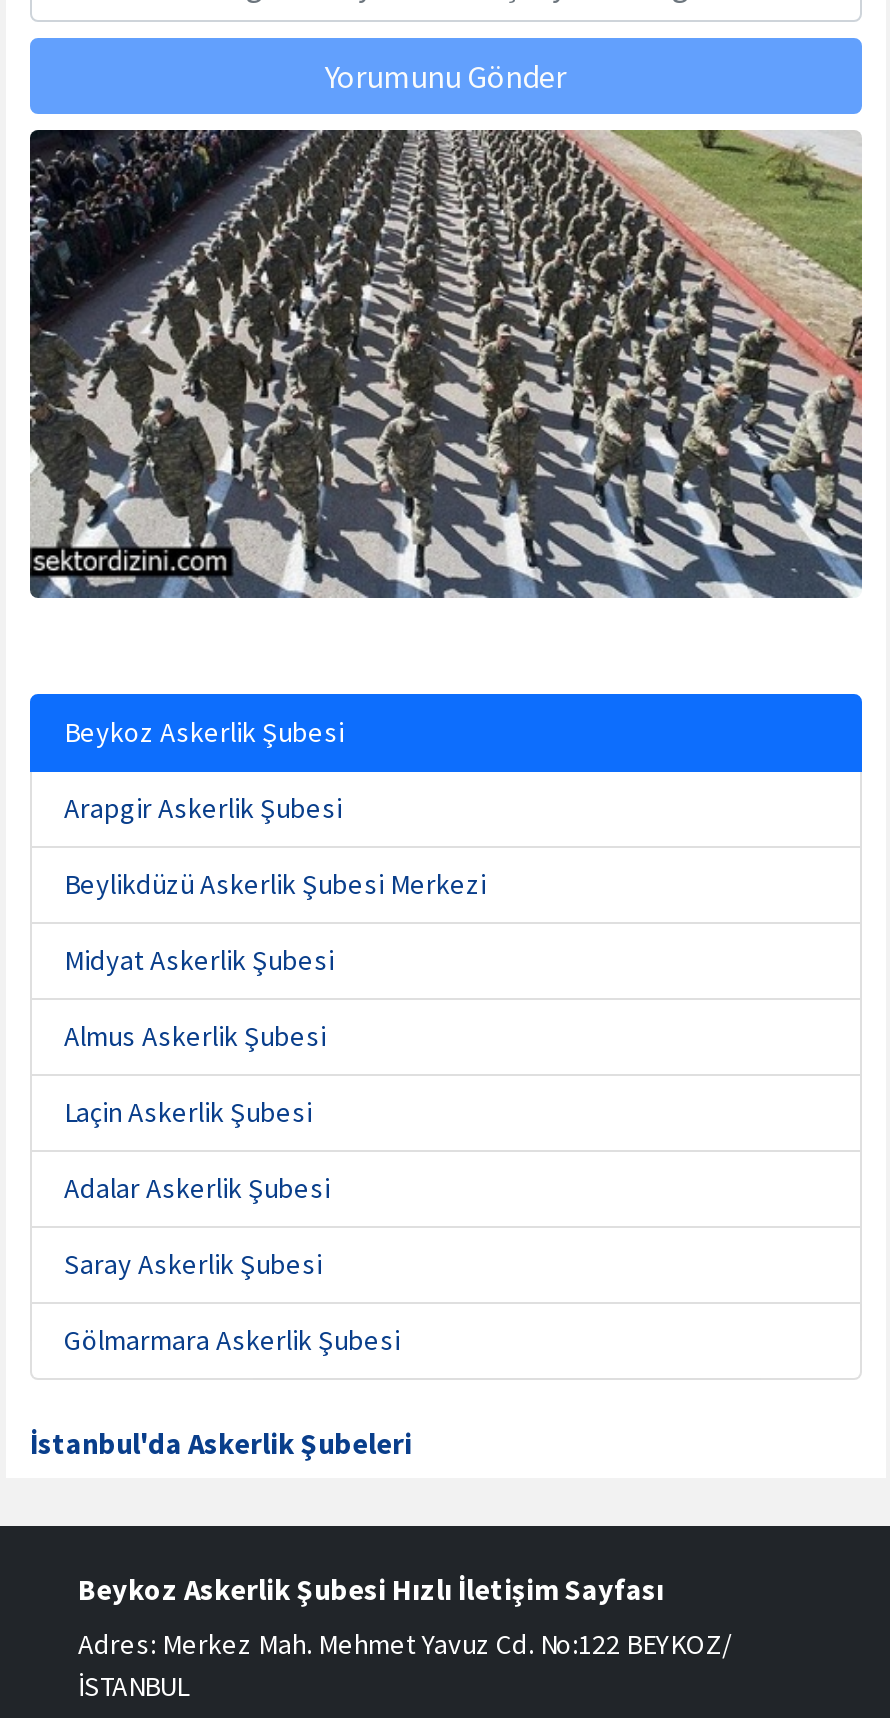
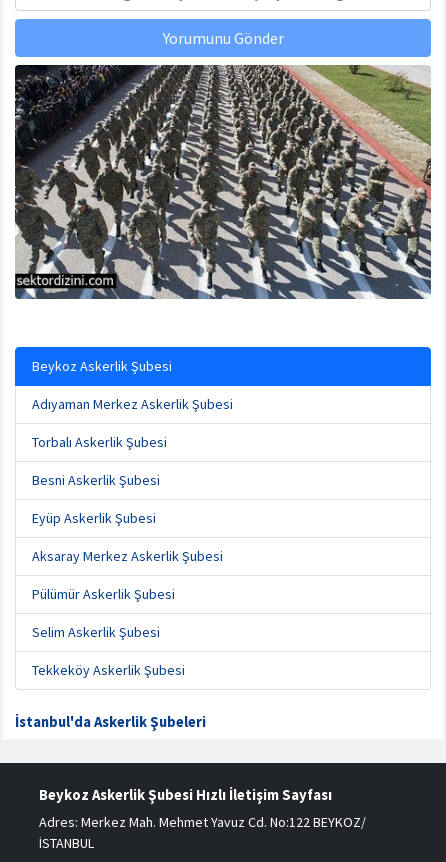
- Arapgir Askerlik Şubesi
+ Adıyaman Merkez Askerlik Şubesi

- Beylikdüzü Askerlik Şubesi Merkezi
+ Torbalı Askerlik Şubesi

- Midyat Askerlik Şubesi
+ Besni Askerlik Şubesi

- Almus Askerlik Şubesi
+ Eyüp Askerlik Şubesi

- Laçin Askerlik Şubesi
+ Aksaray Merkez Askerlik Şubesi

- Adalar Askerlik Şubesi
+ Pülümür Askerlik Şubesi

- Saray Askerlik Şubesi
+ Selim Askerlik Şubesi

- Gölmarmara Askerlik Şubesi
+ Tekkeköy Askerlik Şubesi
